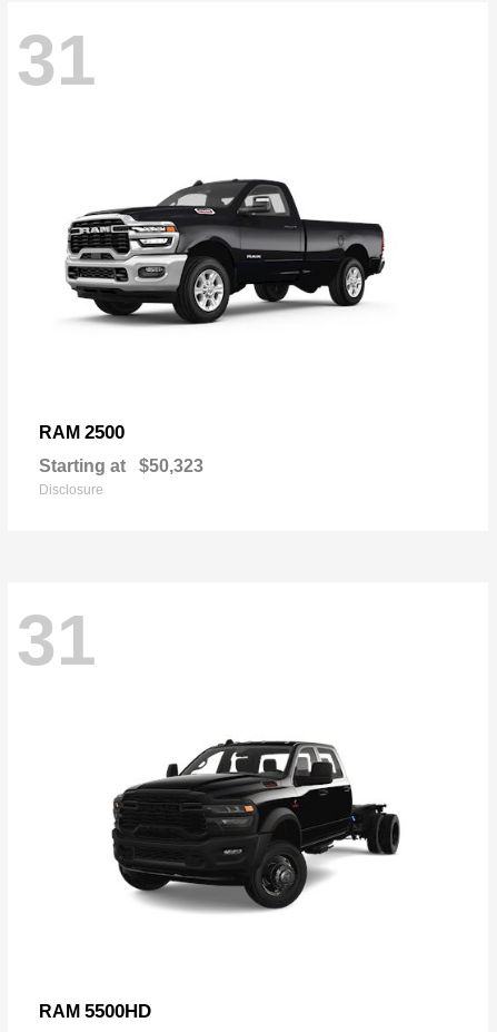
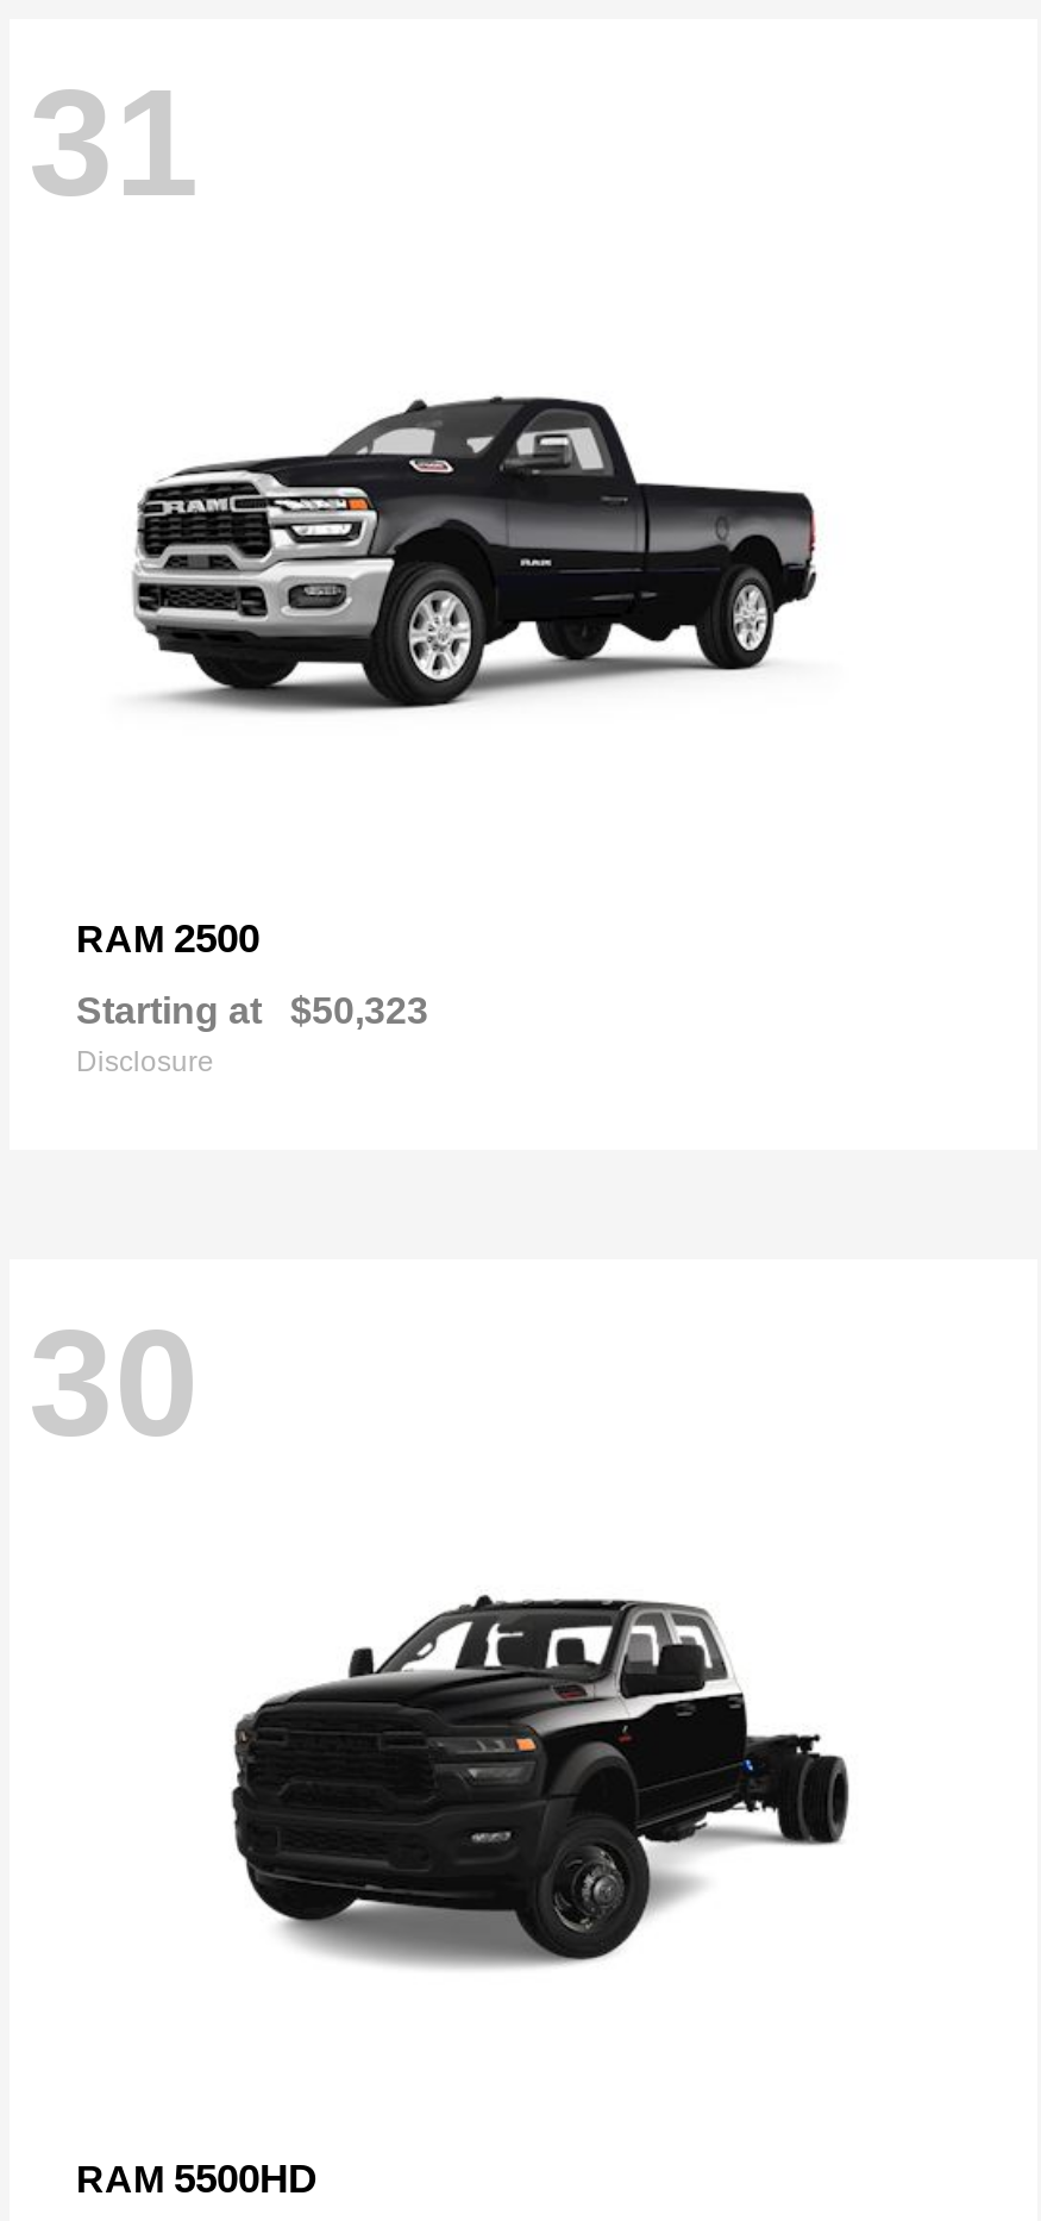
- 31
+ 30
